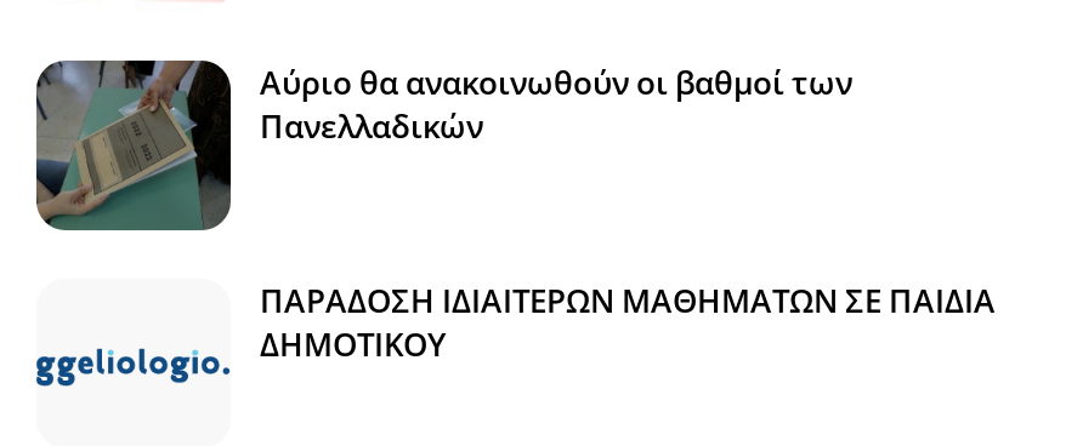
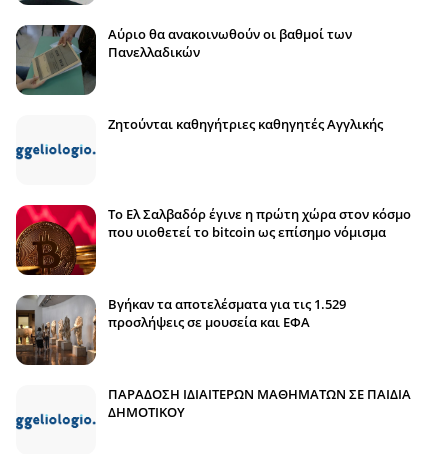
+ [image]
+ Το Ελ Σαλβαδόρ έγινε η πρώτη χώρα στον κόσμο
+ που υιοθετεί το bitcoin ως επίσημο νόμισμα

+ [image]
+ Βγήκαν τα αποτελέσματα για τις 1.529
+ προσλήψεις σε μουσεία και ΕΦΑ

+ Ζητούνται καθηγήτριες καθηγητές Αγγλικής
